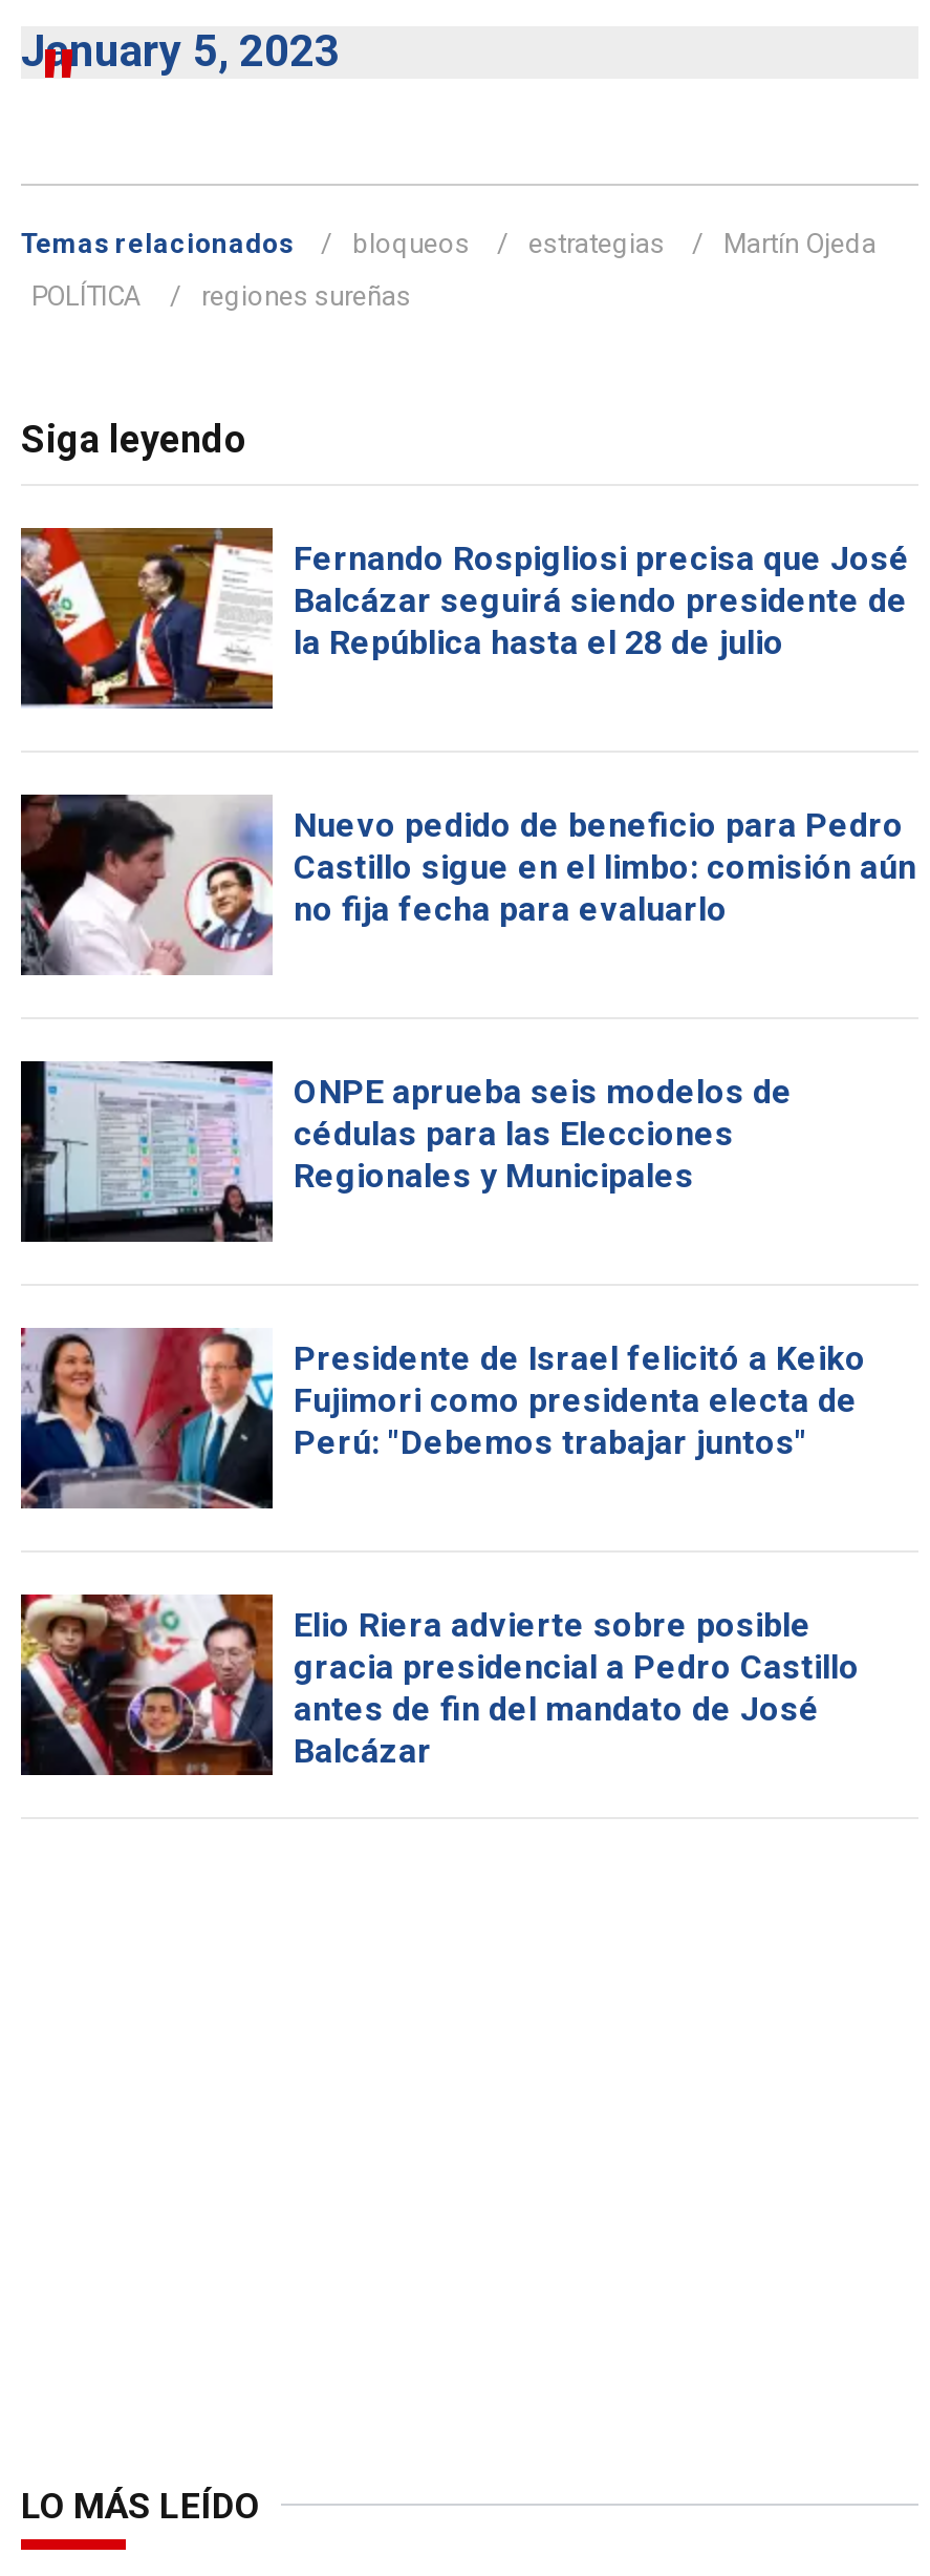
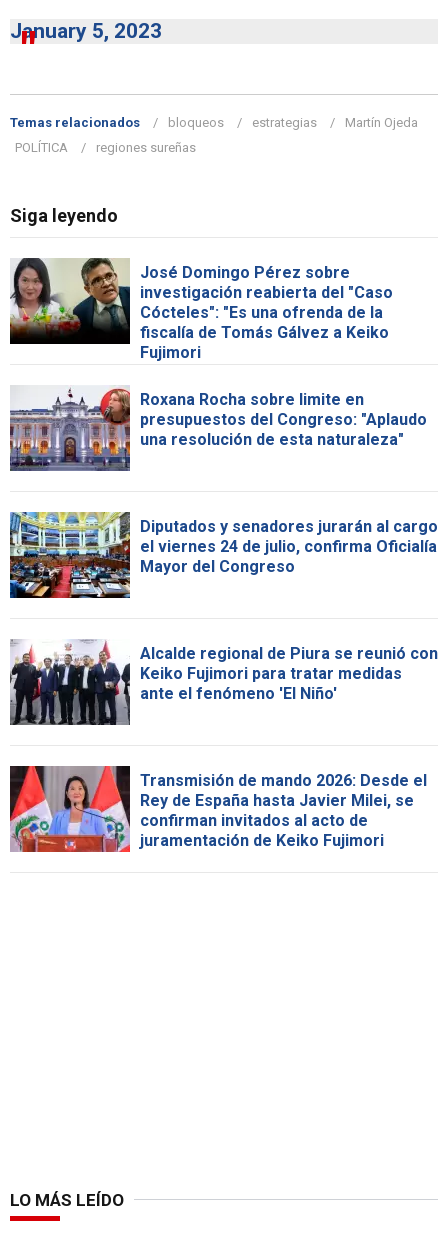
- [image]
- Fernando Rospigliosi precisa que José
- Balcázar seguirá siendo presidente de
- la República hasta el 28 de julio
+ [image]
+ José Domingo Pérez sobre
+ investigación reabierta del "Caso
+ Cócteles": "Es una ofrenda de la
+ fiscalía de Tomás Gálvez a Keiko
+ Fujimori

- [image]
- Nuevo pedido de beneficio para Pedro
- Castillo sigue en el limbo: comisión aún
- no fija fecha para evaluarlo
+ [image]
+ Roxana Rocha sobre limite en
+ presupuestos del Congreso: "Aplaudo
+ una resolución de esta naturaleza"

- [image]
- ONPE aprueba seis modelos de
- cédulas para las Elecciones
- Regionales y Municipales
+ [image]
+ Diputados y senadores jurarán al cargo
+ el viernes 24 de julio, confirma Oficialía
+ Mayor del Congreso

- [image]
- Presidente de Israel felicitó a Keiko
- Fujimori como presidenta electa de
- Perú: "Debemos trabajar juntos"
+ [image]
+ Alcalde regional de Piura se reunió con
+ Keiko Fujimori para tratar medidas
+ ante el fenómeno 'El Niño'

- [image]
- Elio Riera advierte sobre posible
- gracia presidencial a Pedro Castillo
- antes de fin del mandato de José
- Balcázar
+ [image]
+ Transmisión de mando 2026: Desde el
+ Rey de España hasta Javier Milei, se
+ confirman invitados al acto de
+ juramentación de Keiko Fujimori
